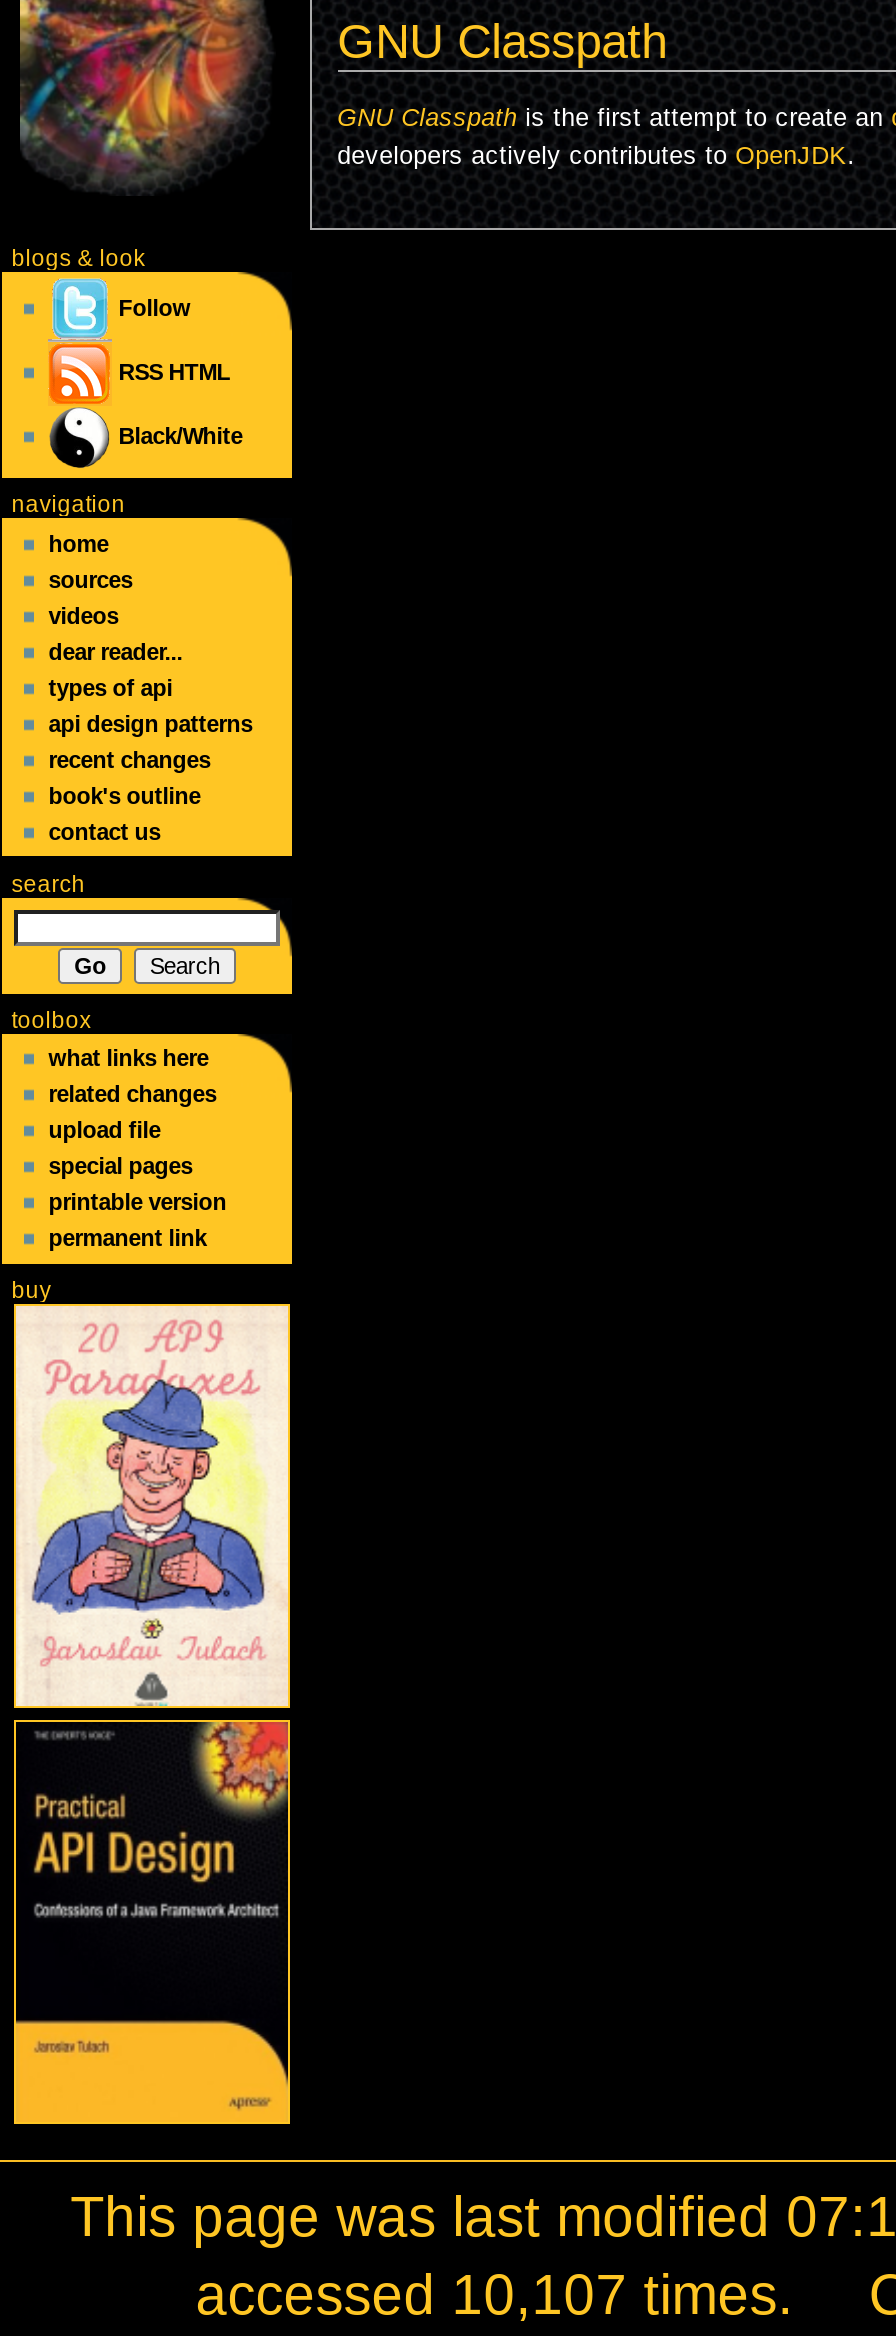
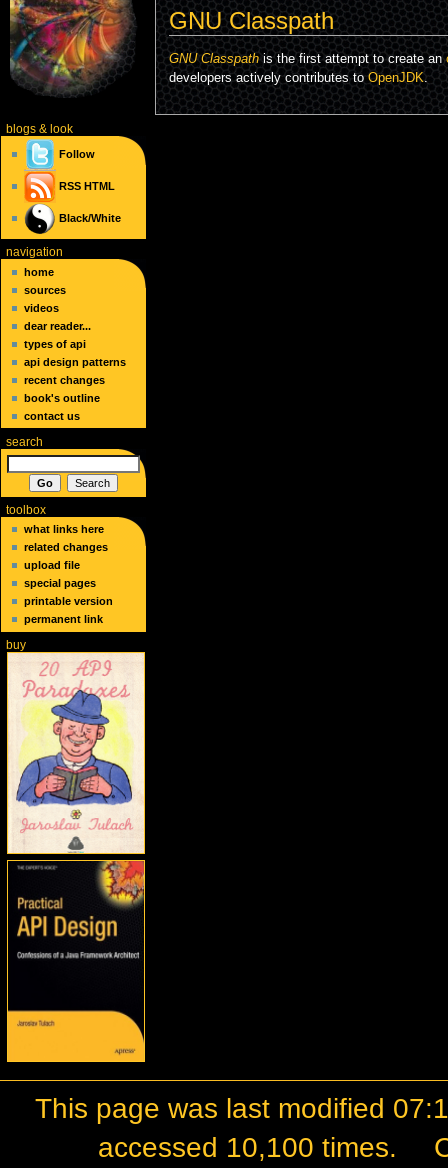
- accessed 10,107 times.
+ accessed 10,100 times.
